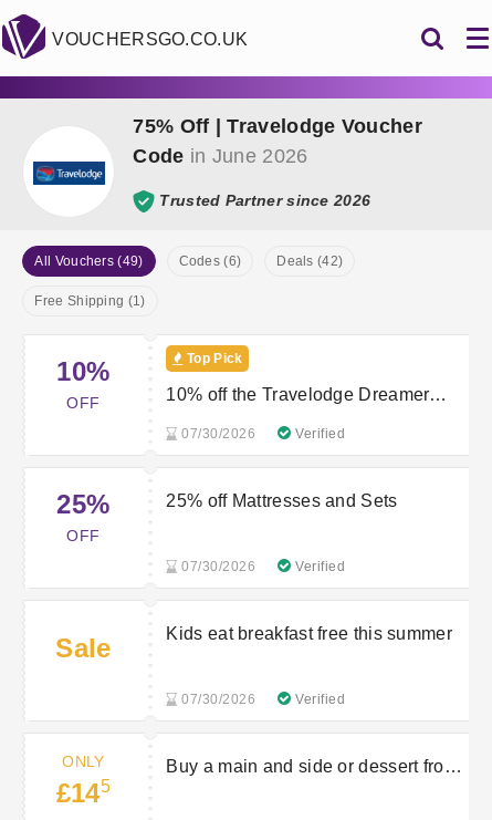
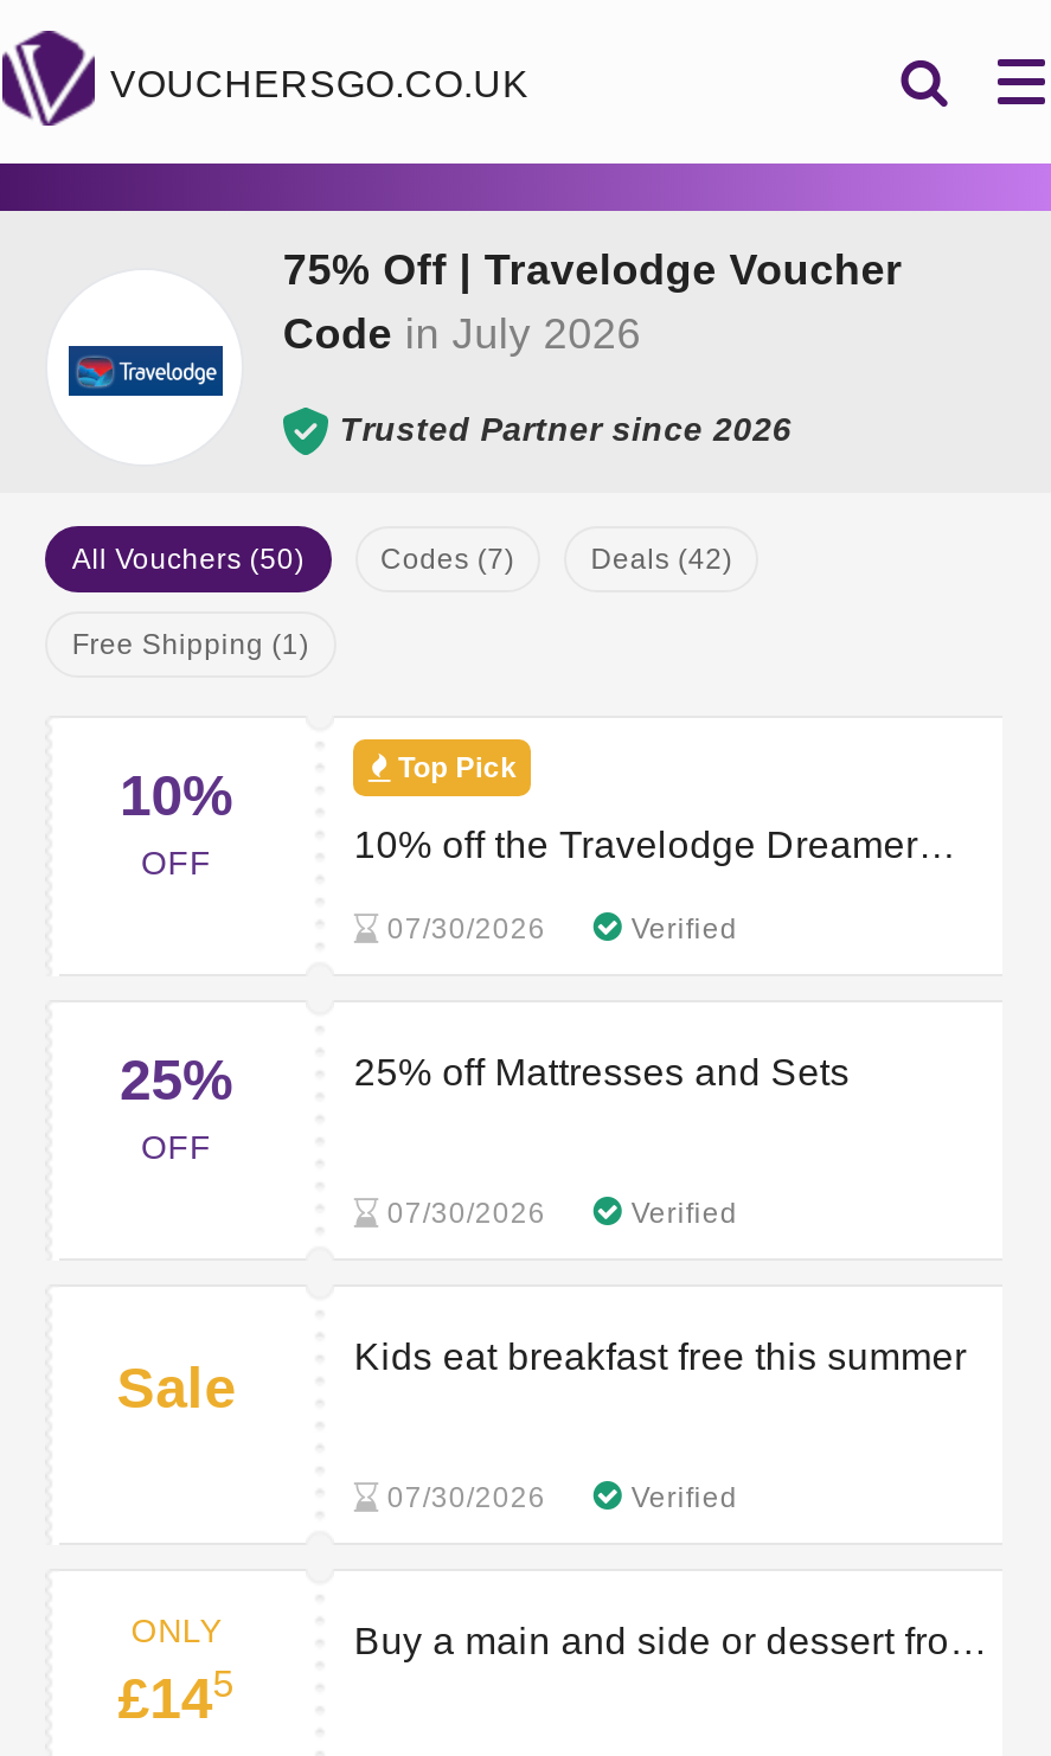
- Code in June 2026
+ Code in July 2026

- All Vouchers (49)
+ All Vouchers (50)

- Codes (6)
+ Codes (7)
